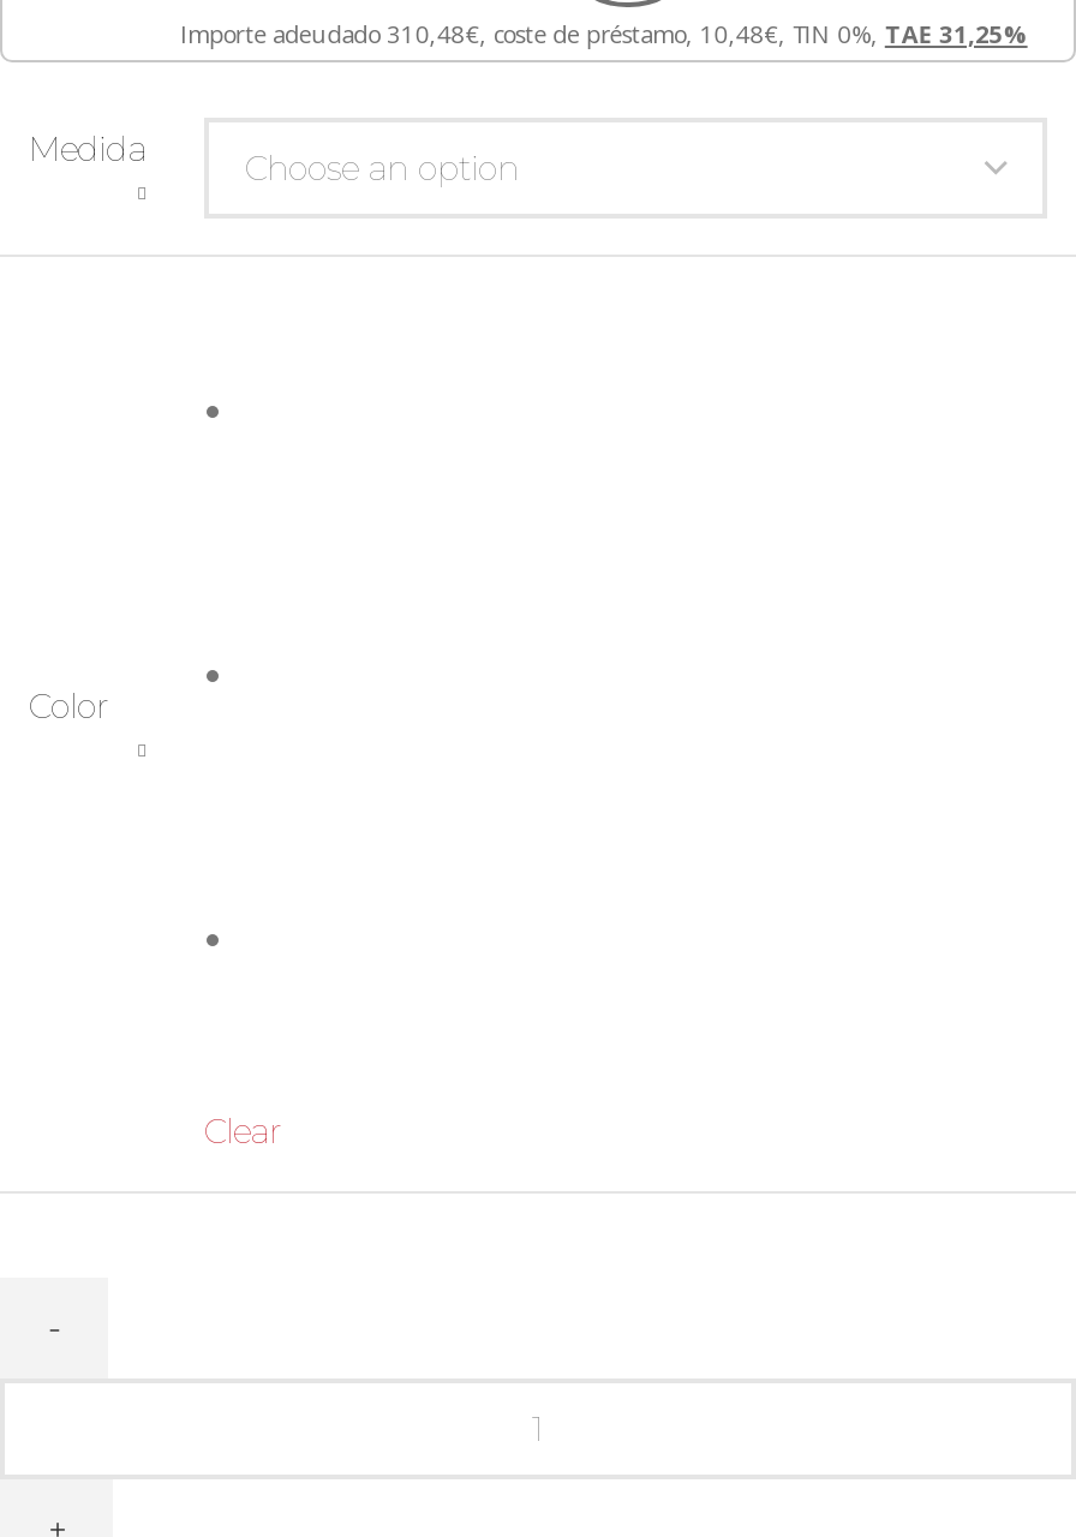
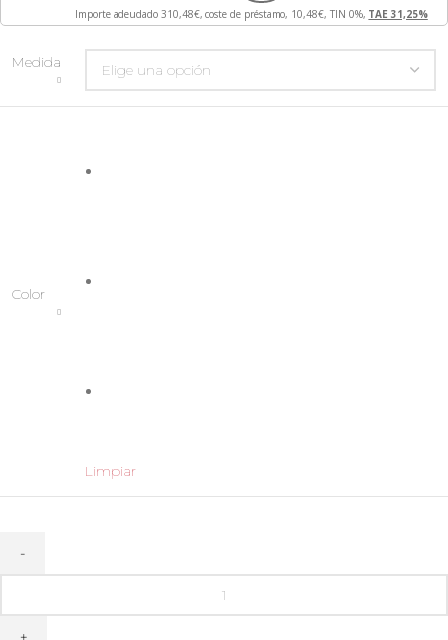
- Clear
+ Limpiar
